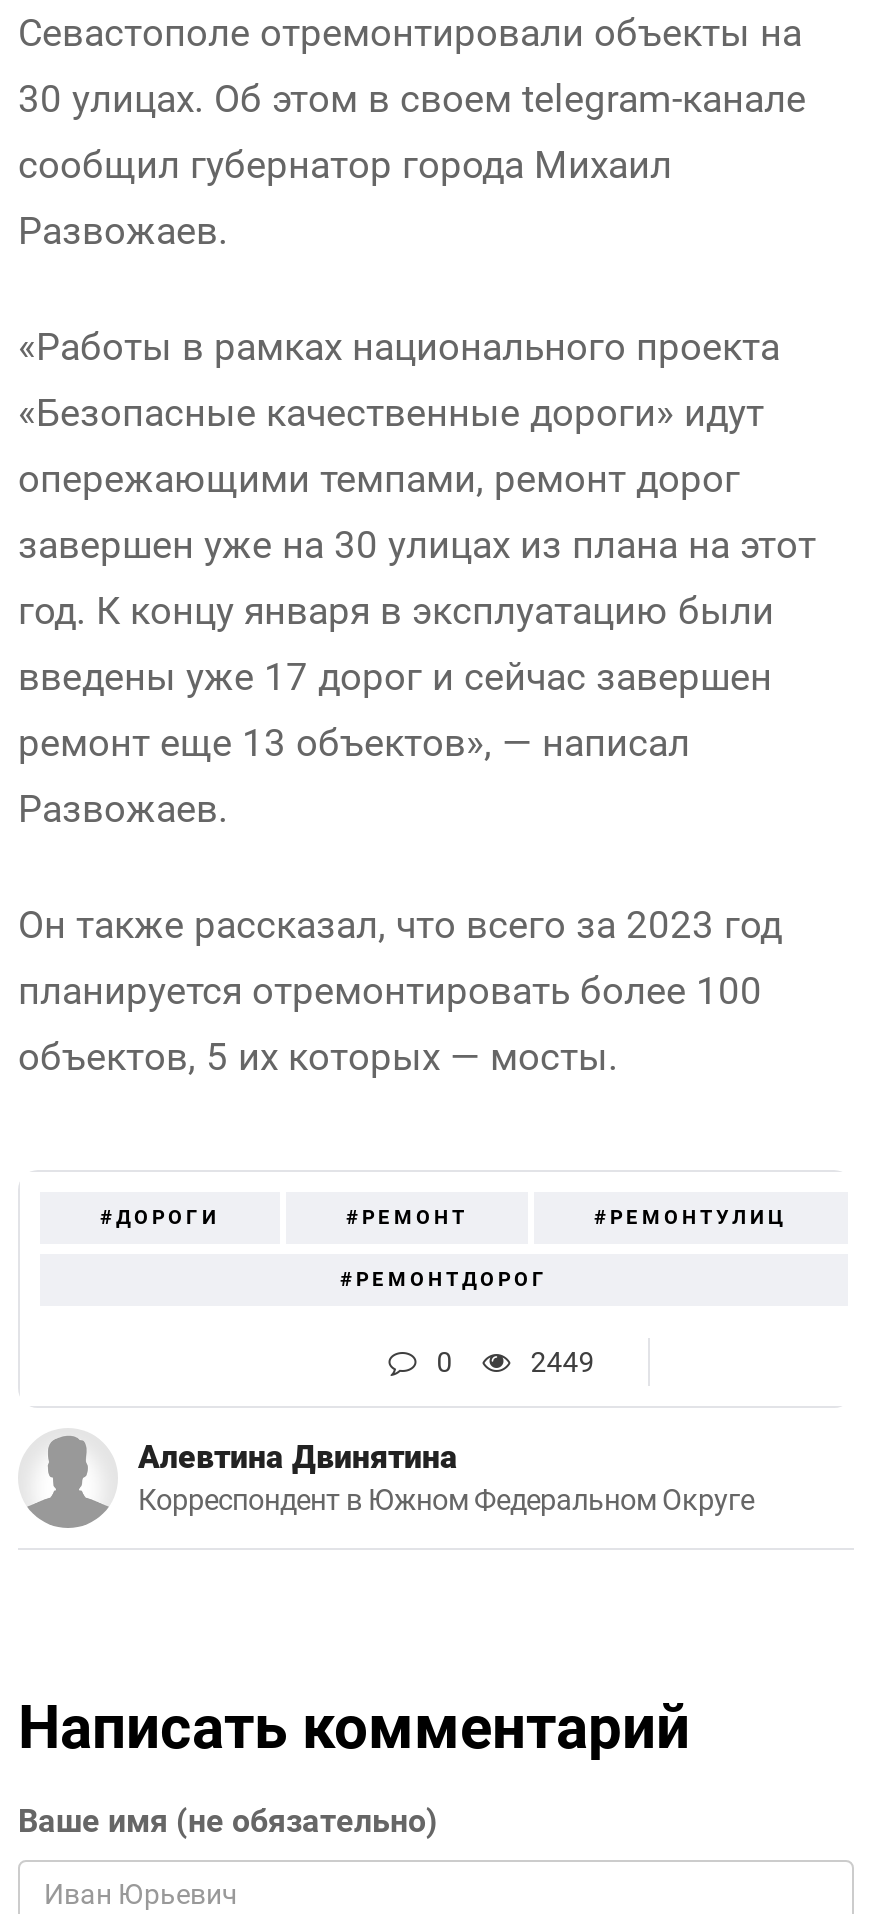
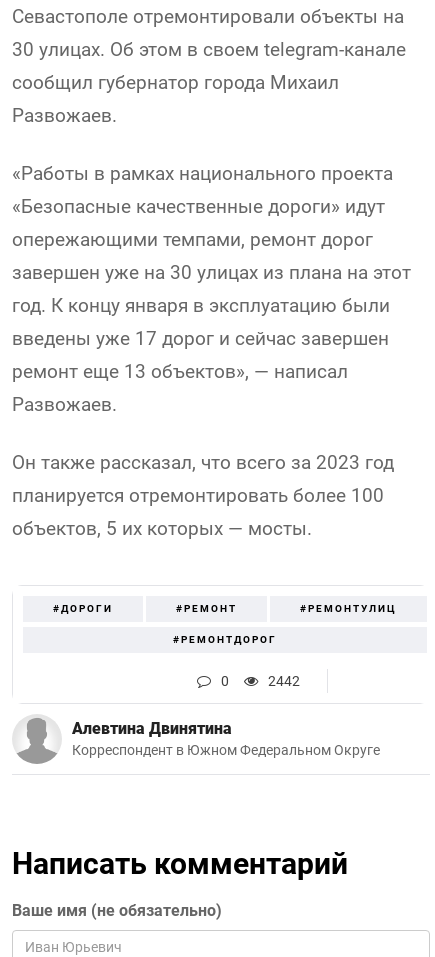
- 2449
+ 2442
